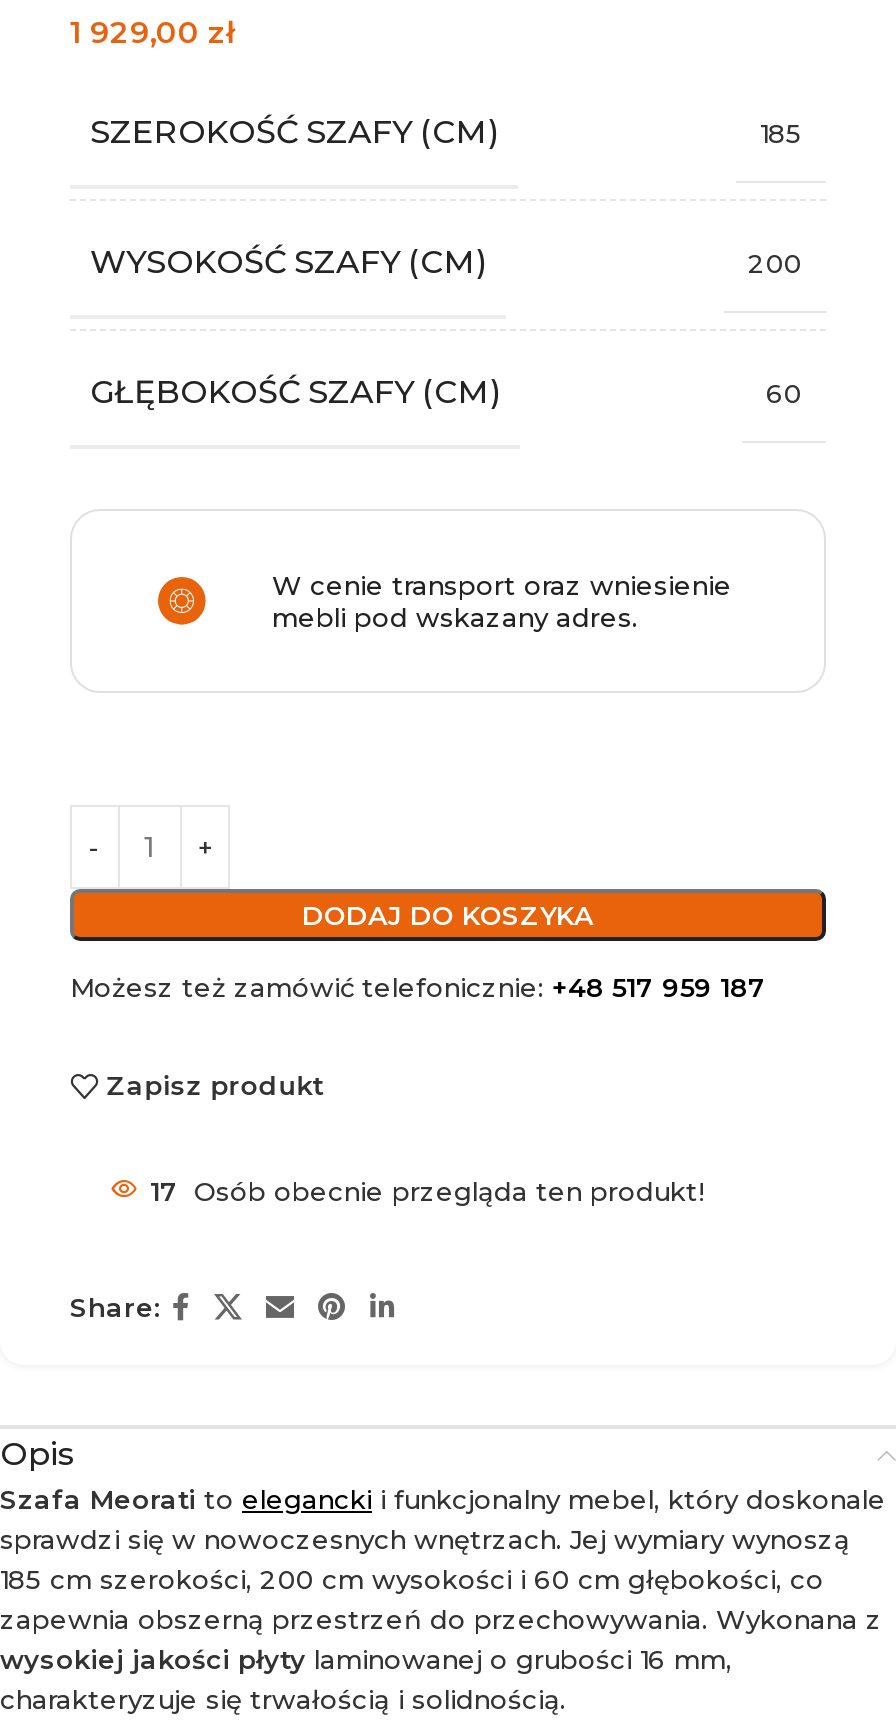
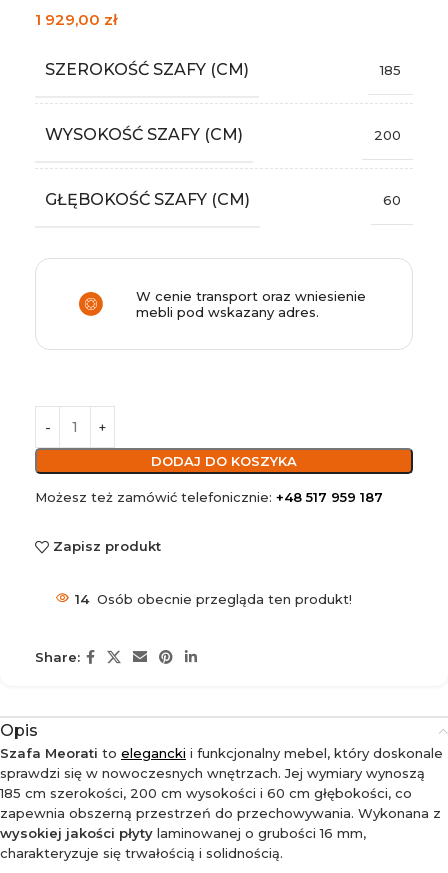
- 17 Osób obecnie przegląda ten produkt!
+ 14 Osób obecnie przegląda ten produkt!
